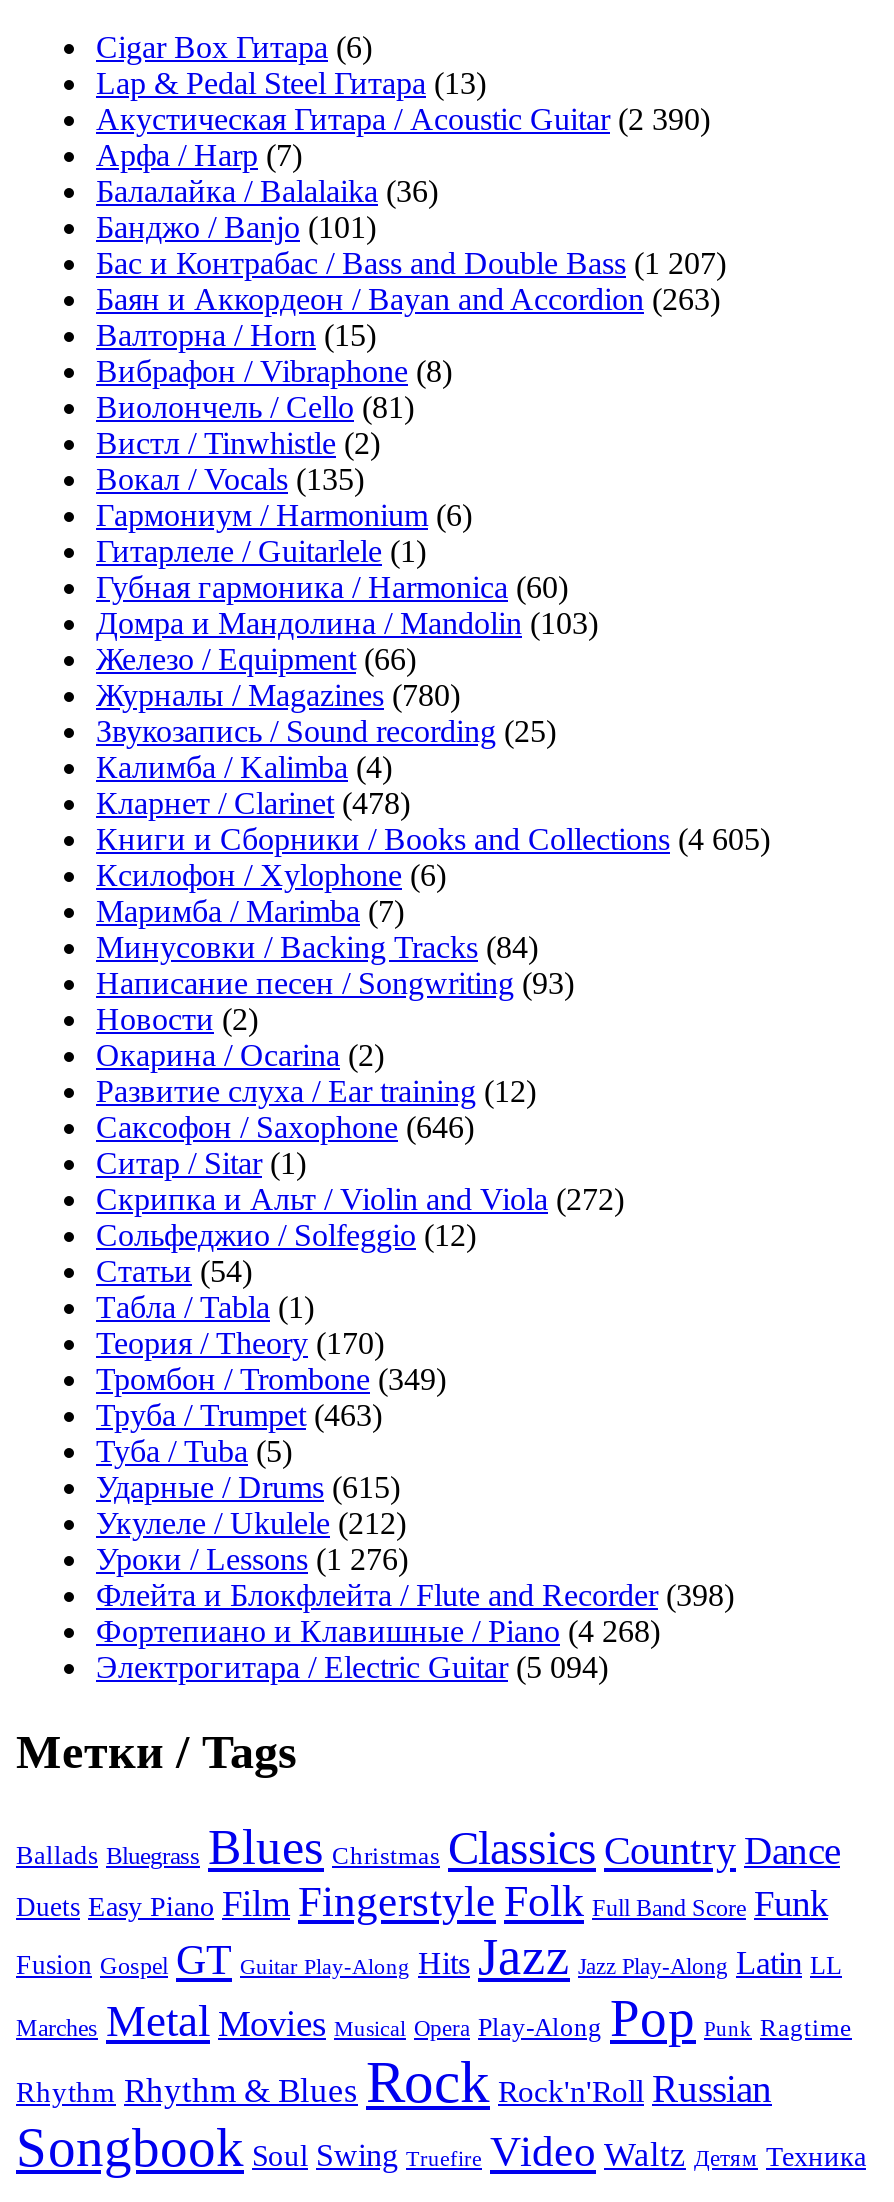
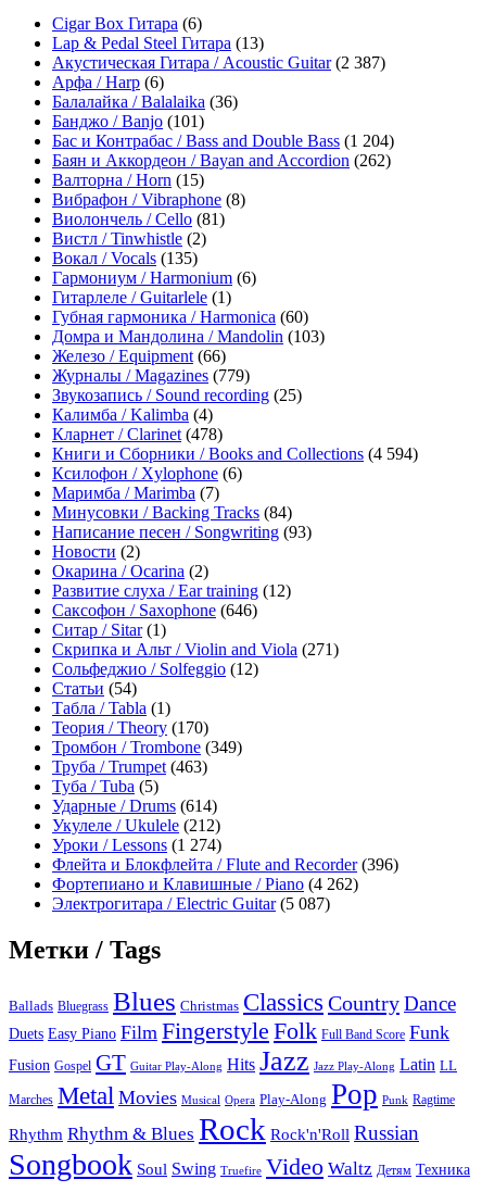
- Акустическая Гитара / Acoustic Guitar (2 390)
+ Акустическая Гитара / Acoustic Guitar (2 387)

- Арфа / Harp (7)
+ Арфа / Harp (6)

- Бас и Контрабас / Bass and Double Bass (1 207)
+ Бас и Контрабас / Bass and Double Bass (1 204)

- Баян и Аккордеон / Bayan and Accordion (263)
+ Баян и Аккордеон / Bayan and Accordion (262)

- Журналы / Magazines (780)
+ Журналы / Magazines (779)

- Книги и Сборники / Books and Collections (4 605)
+ Книги и Сборники / Books and Collections (4 594)

- Скрипка и Альт / Violin and Viola (272)
+ Скрипка и Альт / Violin and Viola (271)

- Ударные / Drums (615)
+ Ударные / Drums (614)

- Уроки / Lessons (1 276)
+ Уроки / Lessons (1 274)

- Флейта и Блокфлейта / Flute and Recorder (398)
+ Флейта и Блокфлейта / Flute and Recorder (396)

- Фортепиано и Клавишные / Piano (4 268)
+ Фортепиано и Клавишные / Piano (4 262)

- Электрогитара / Electric Guitar (5 094)
+ Электрогитара / Electric Guitar (5 087)
